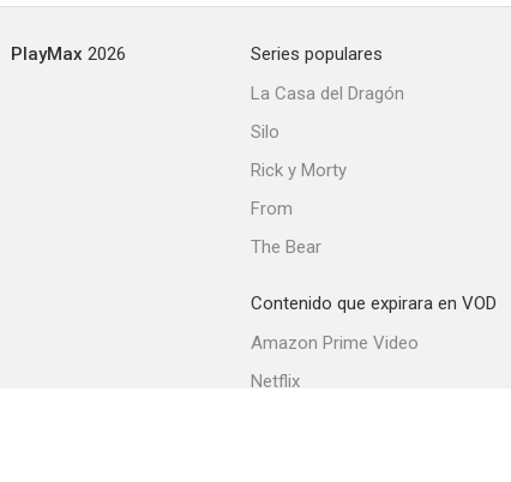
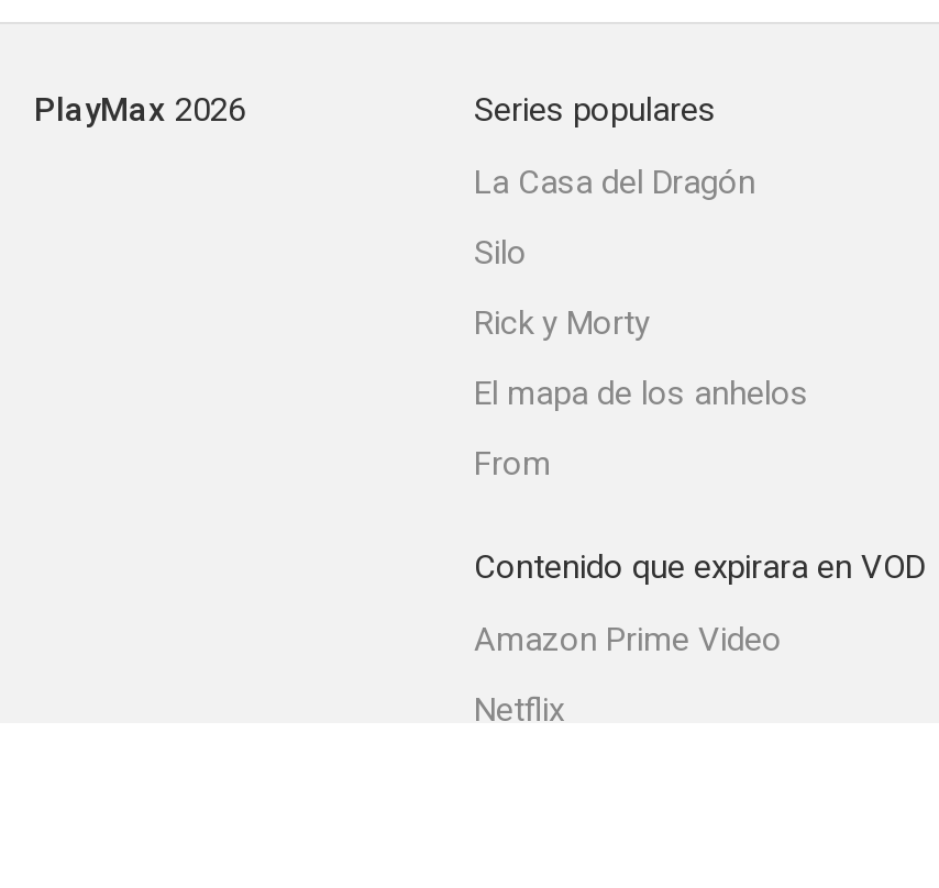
+ El mapa de los anhelos

moved down: From

- The Bear
